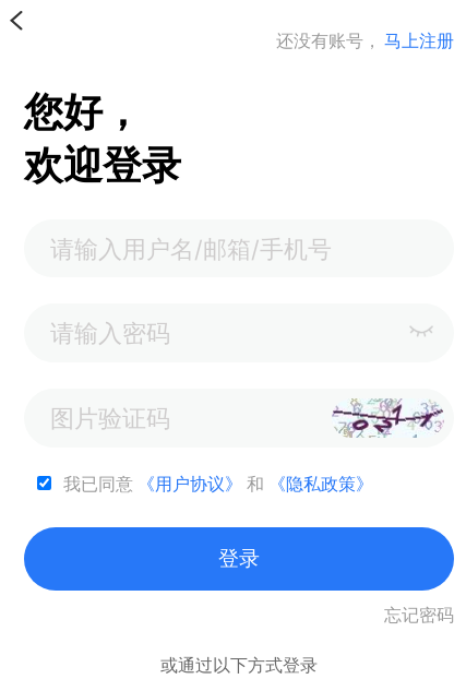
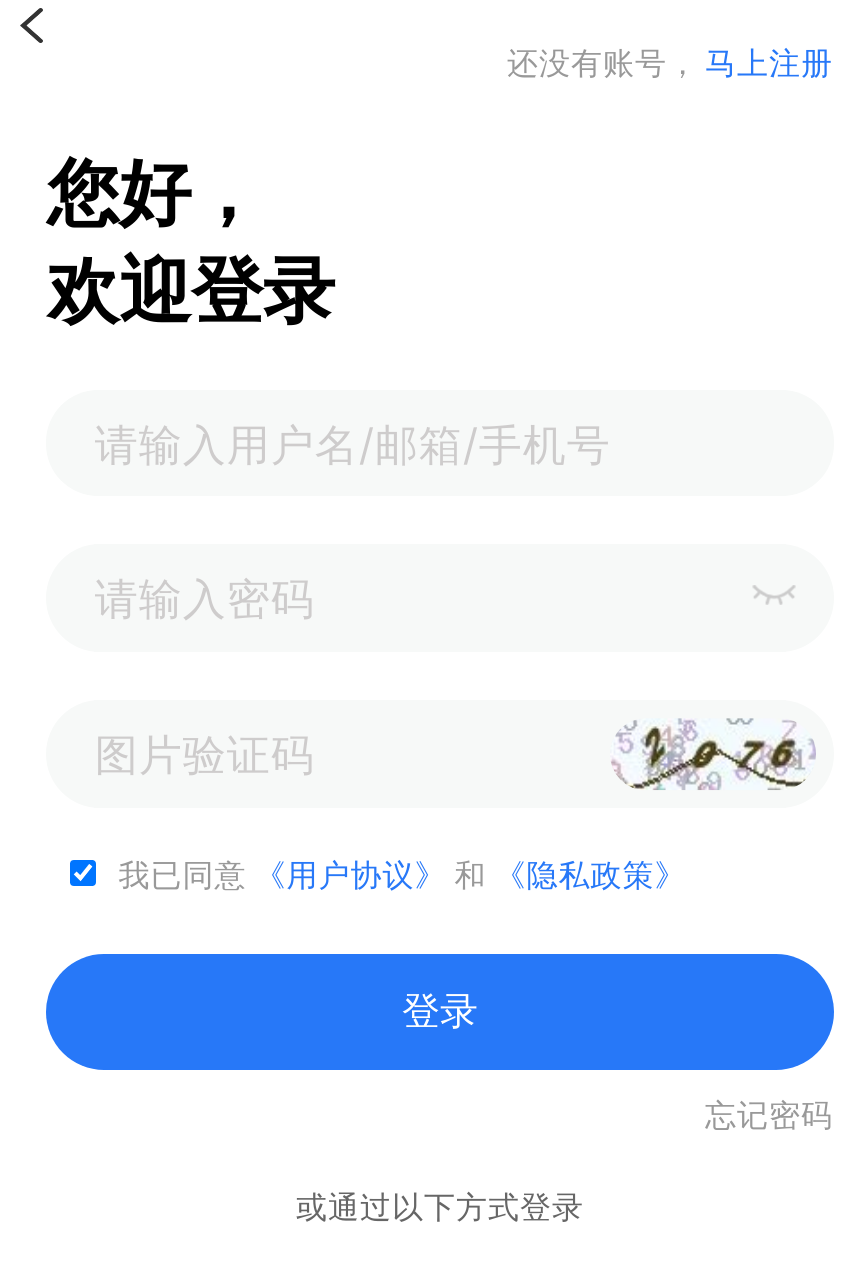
- [image]
+ [image]
